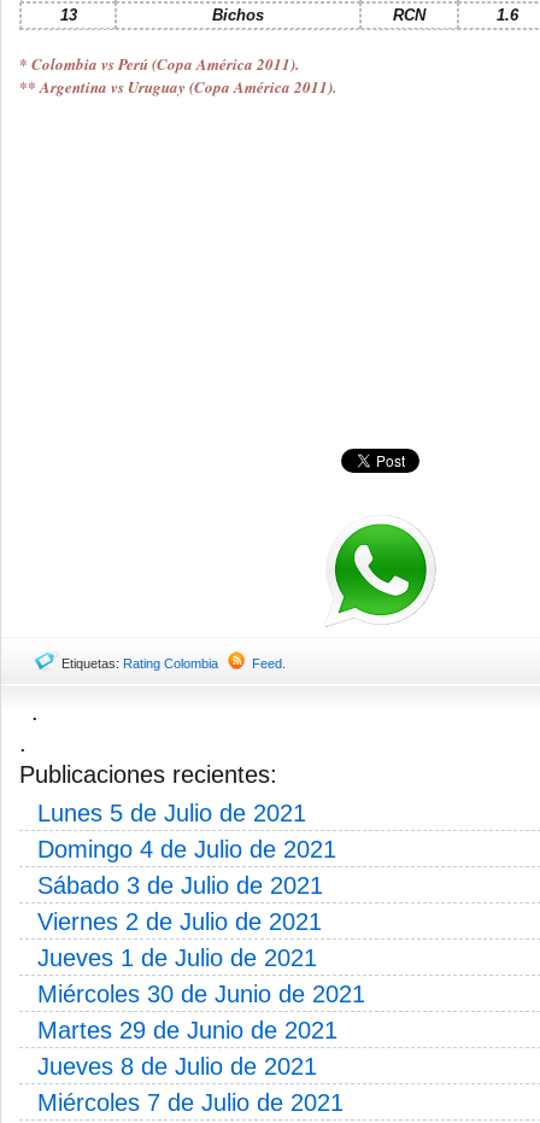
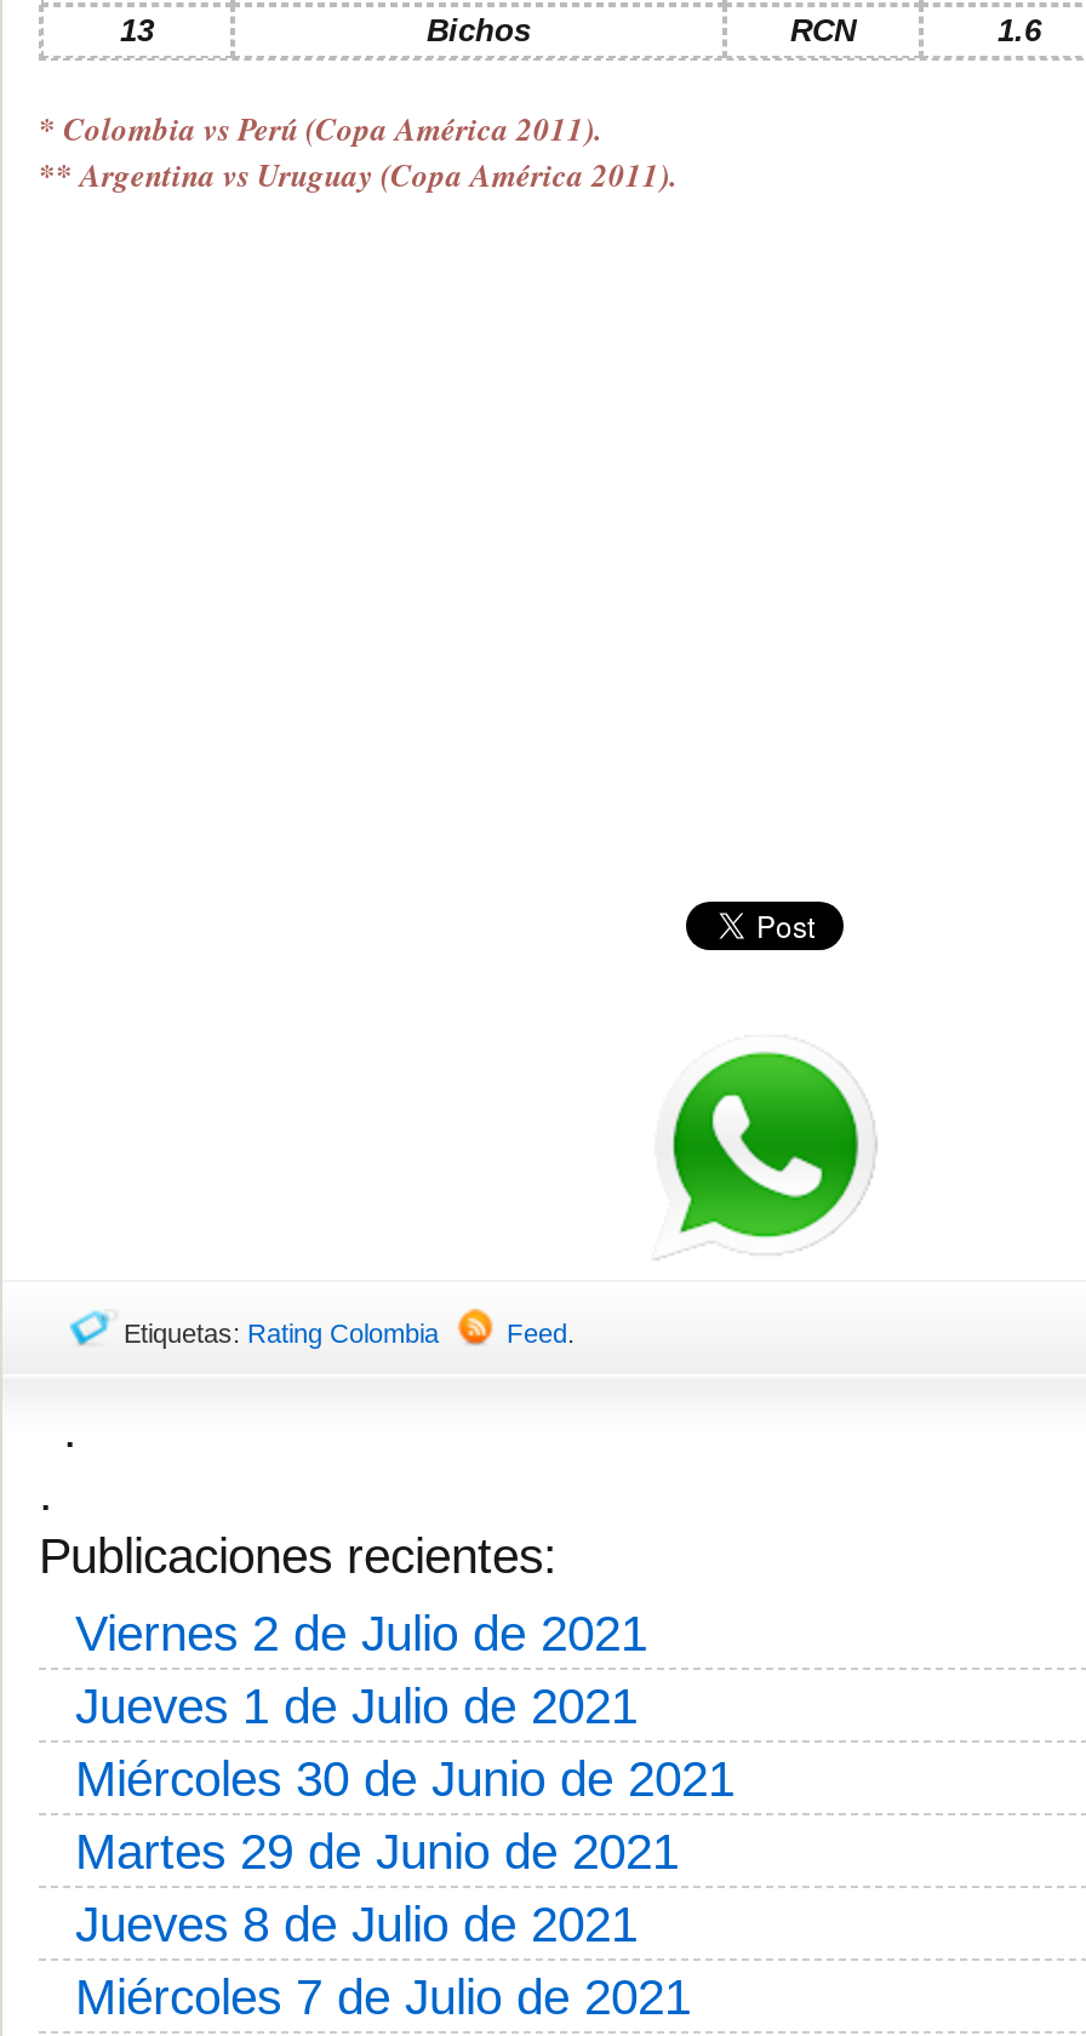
- Lunes 5 de Julio de 2021
- Domingo 4 de Julio de 2021
- Sábado 3 de Julio de 2021
